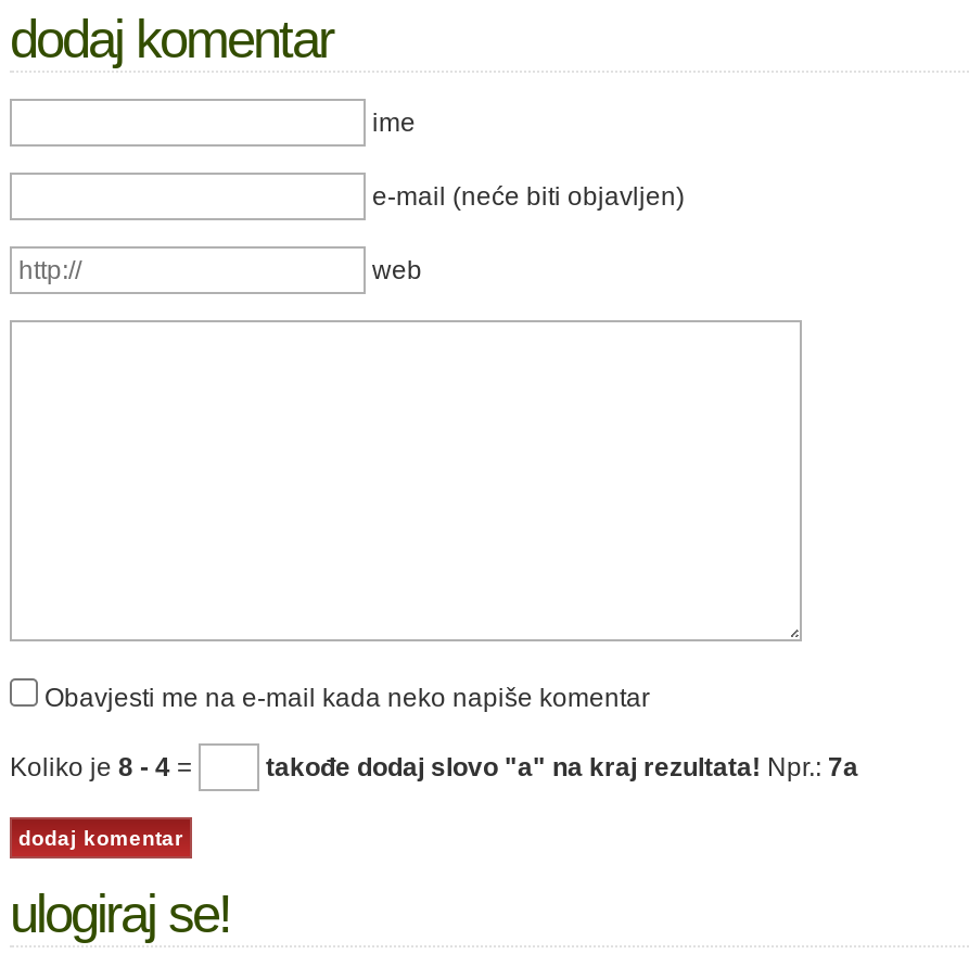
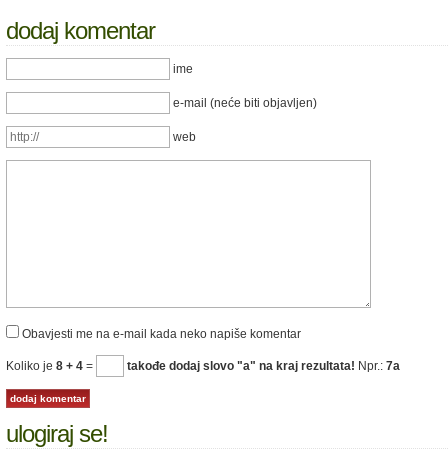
- Koliko je 8 - 4 =
+ Koliko je 8 + 4 =
